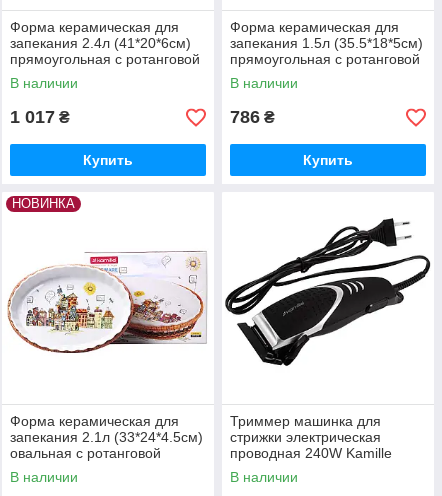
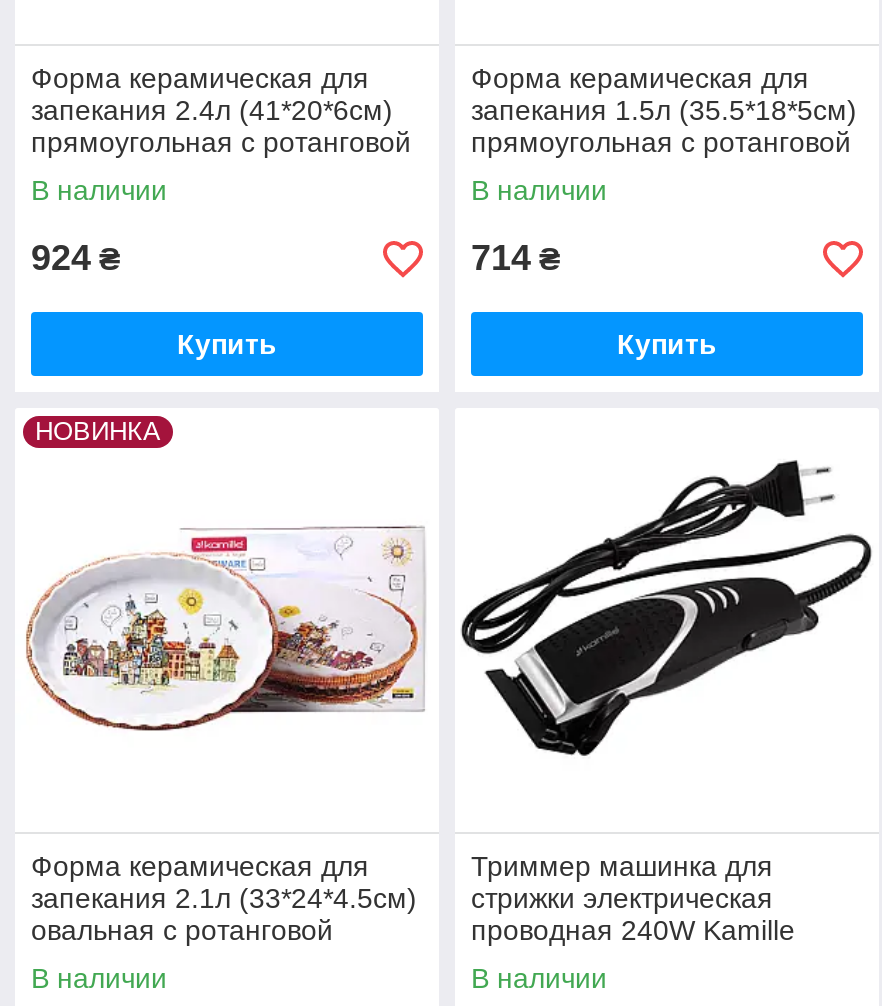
- 1 017 ₴
+ 924 ₴

- 786 ₴
+ 714 ₴
